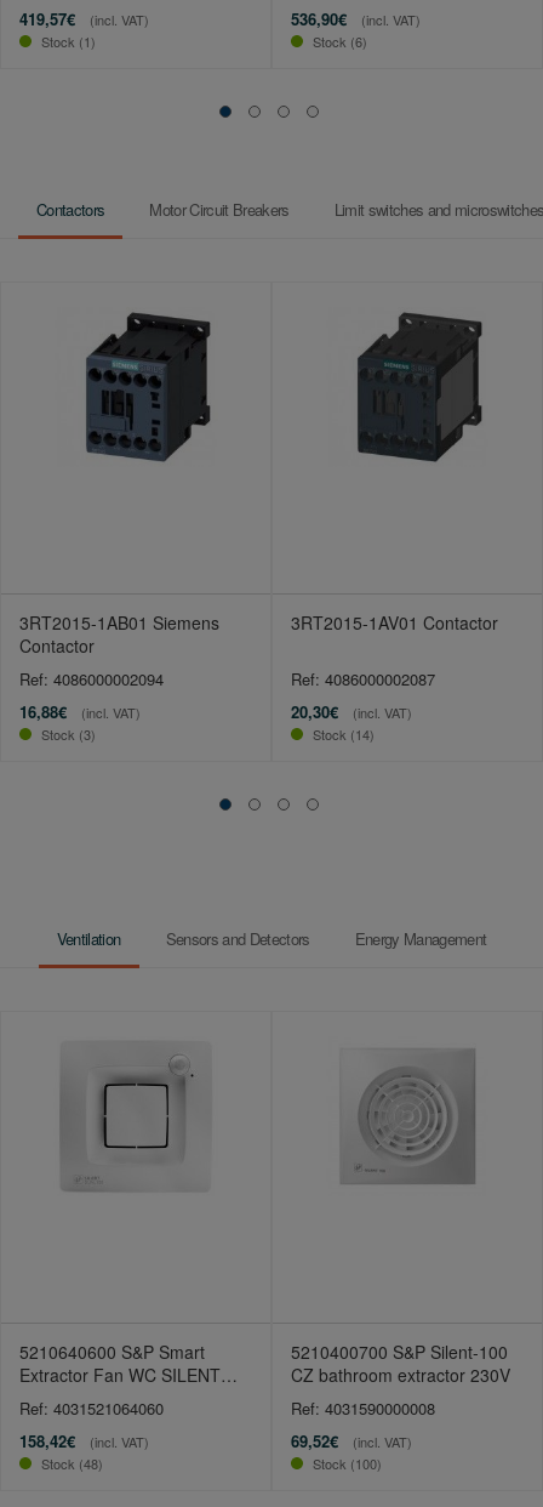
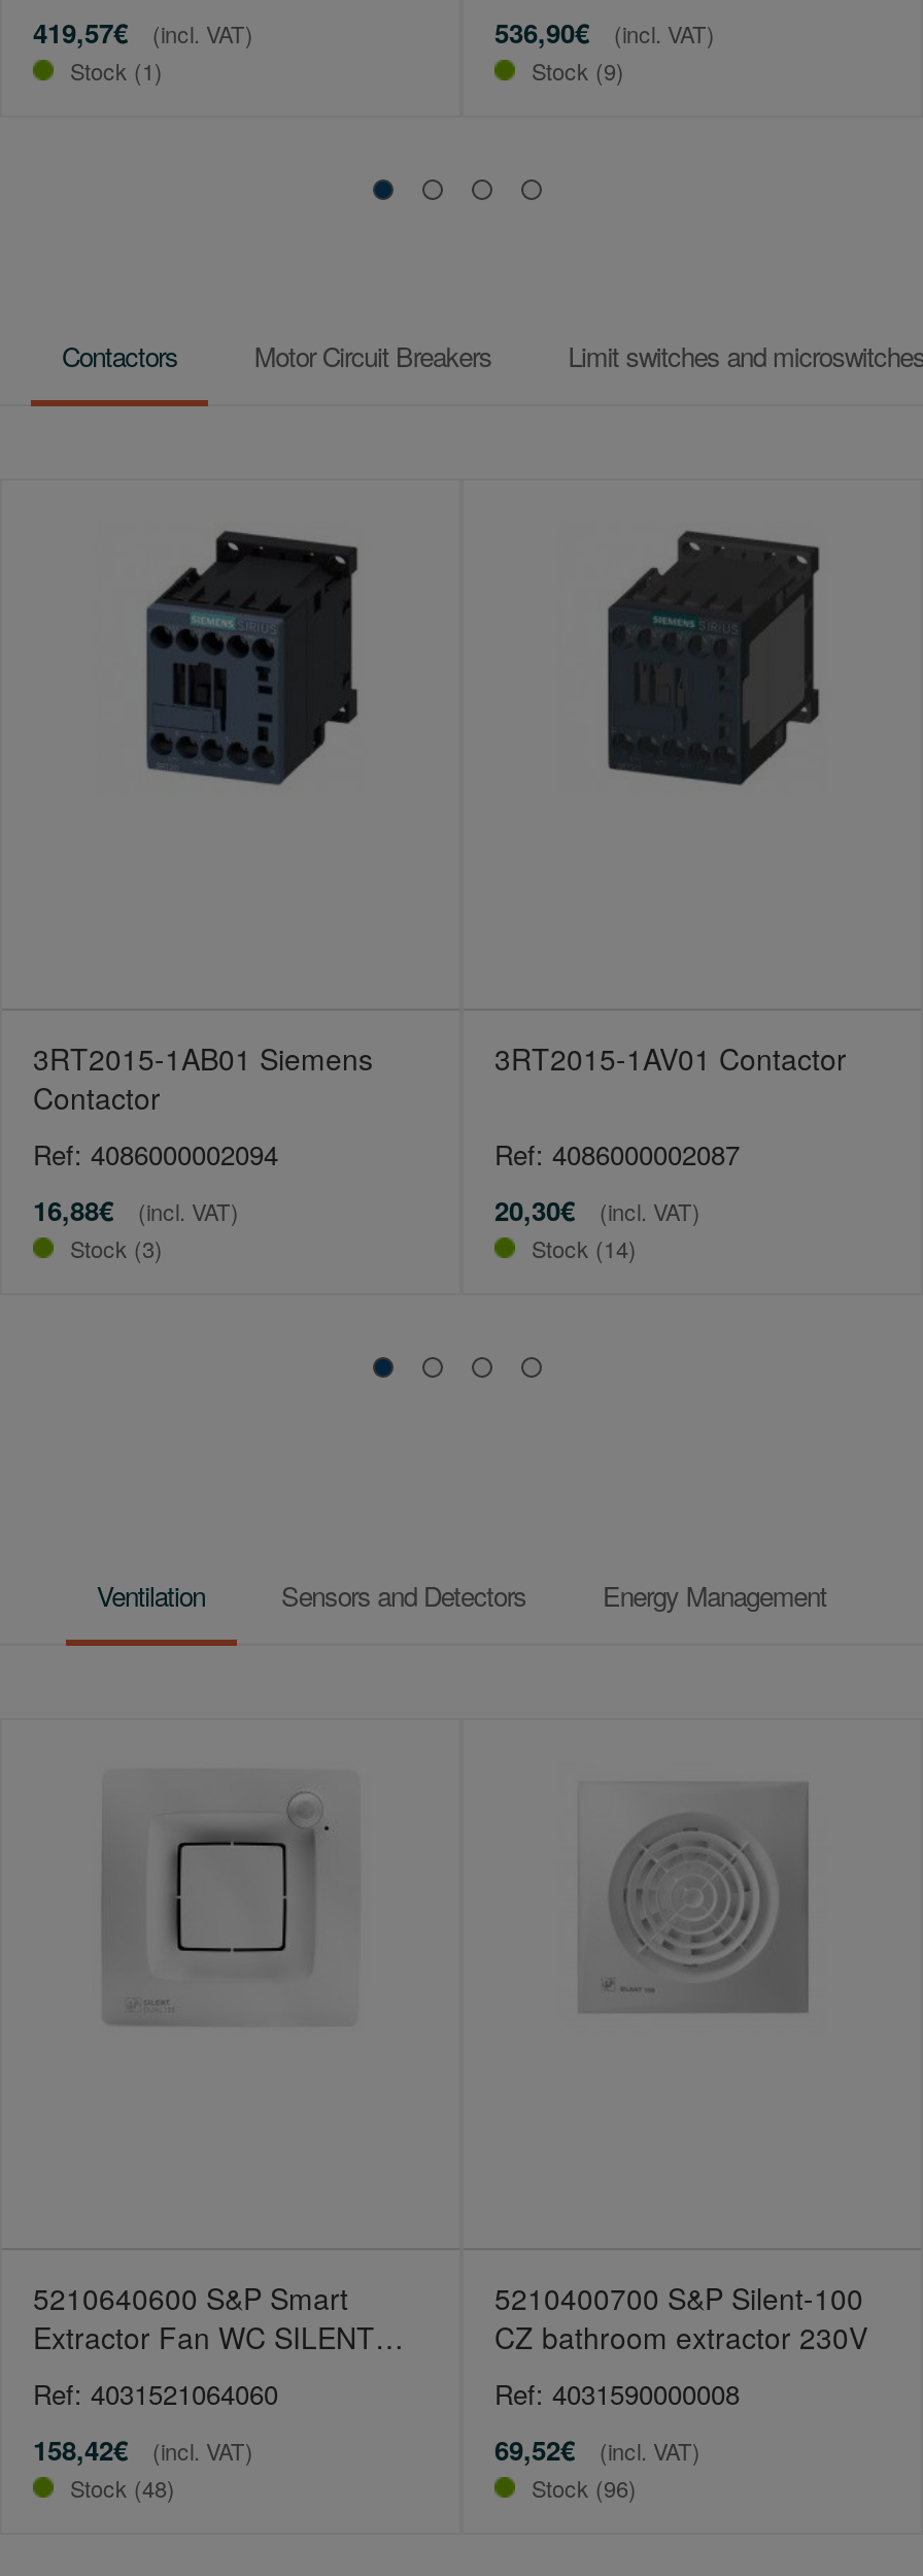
- Stock (6)
+ Stock (9)

- Stock (100)
+ Stock (96)
